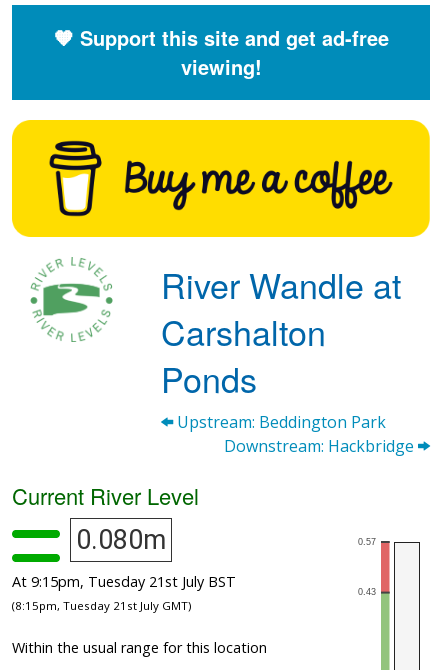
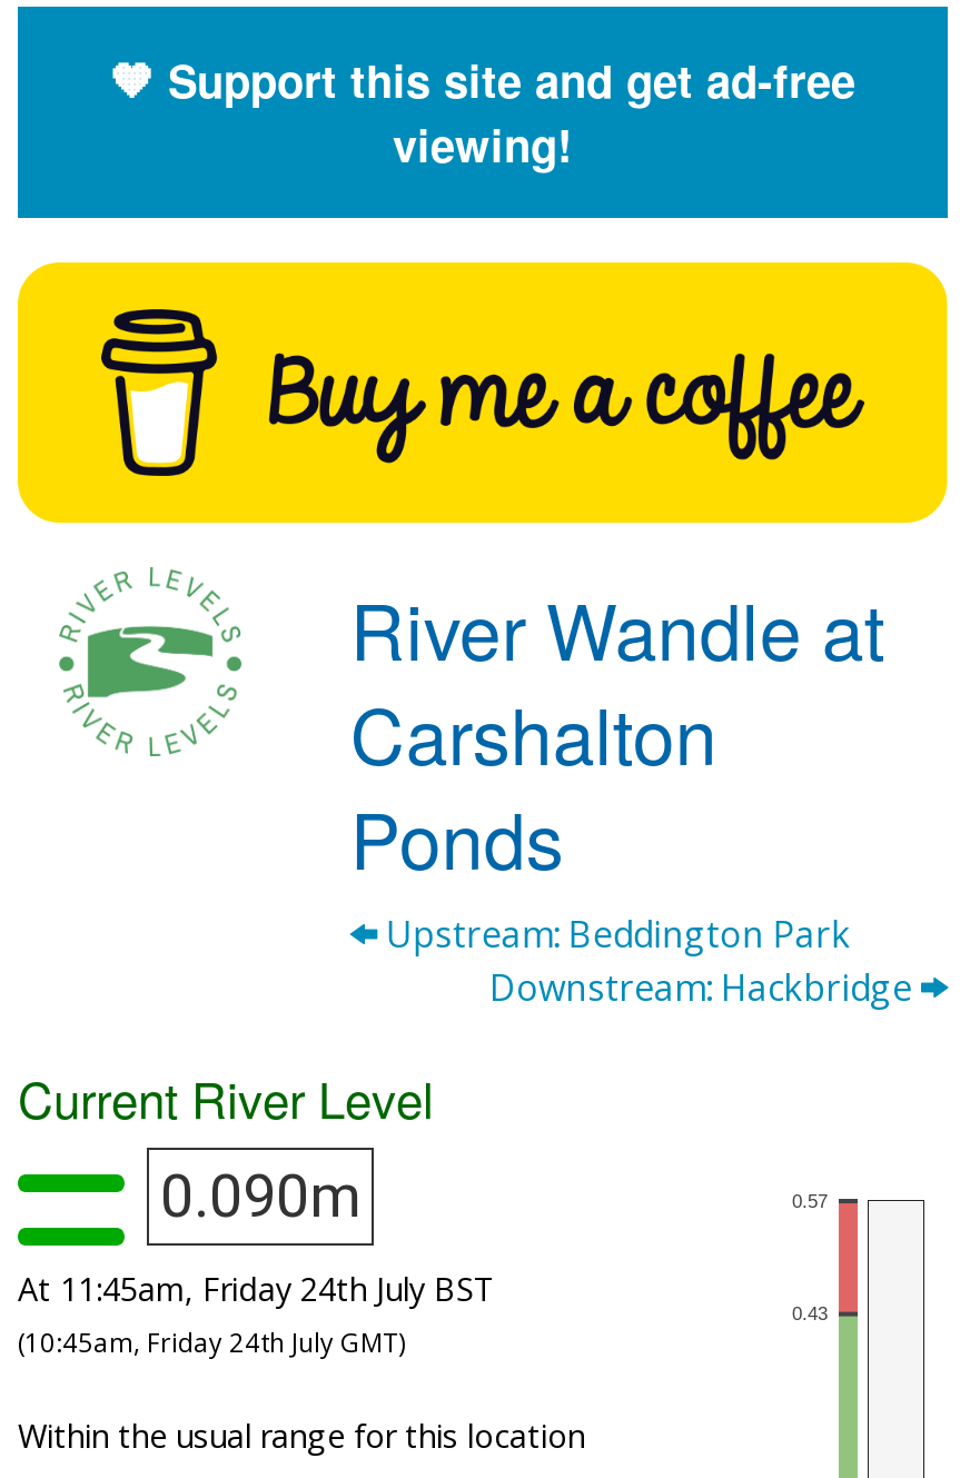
- 0.080m
+ 0.090m

- At 9:15pm, Tuesday 21st July BST
- (8:15pm, Tuesday 21st July GMT)
+ At 11:45am, Friday 24th July BST
+ (10:45am, Friday 24th July GMT)
